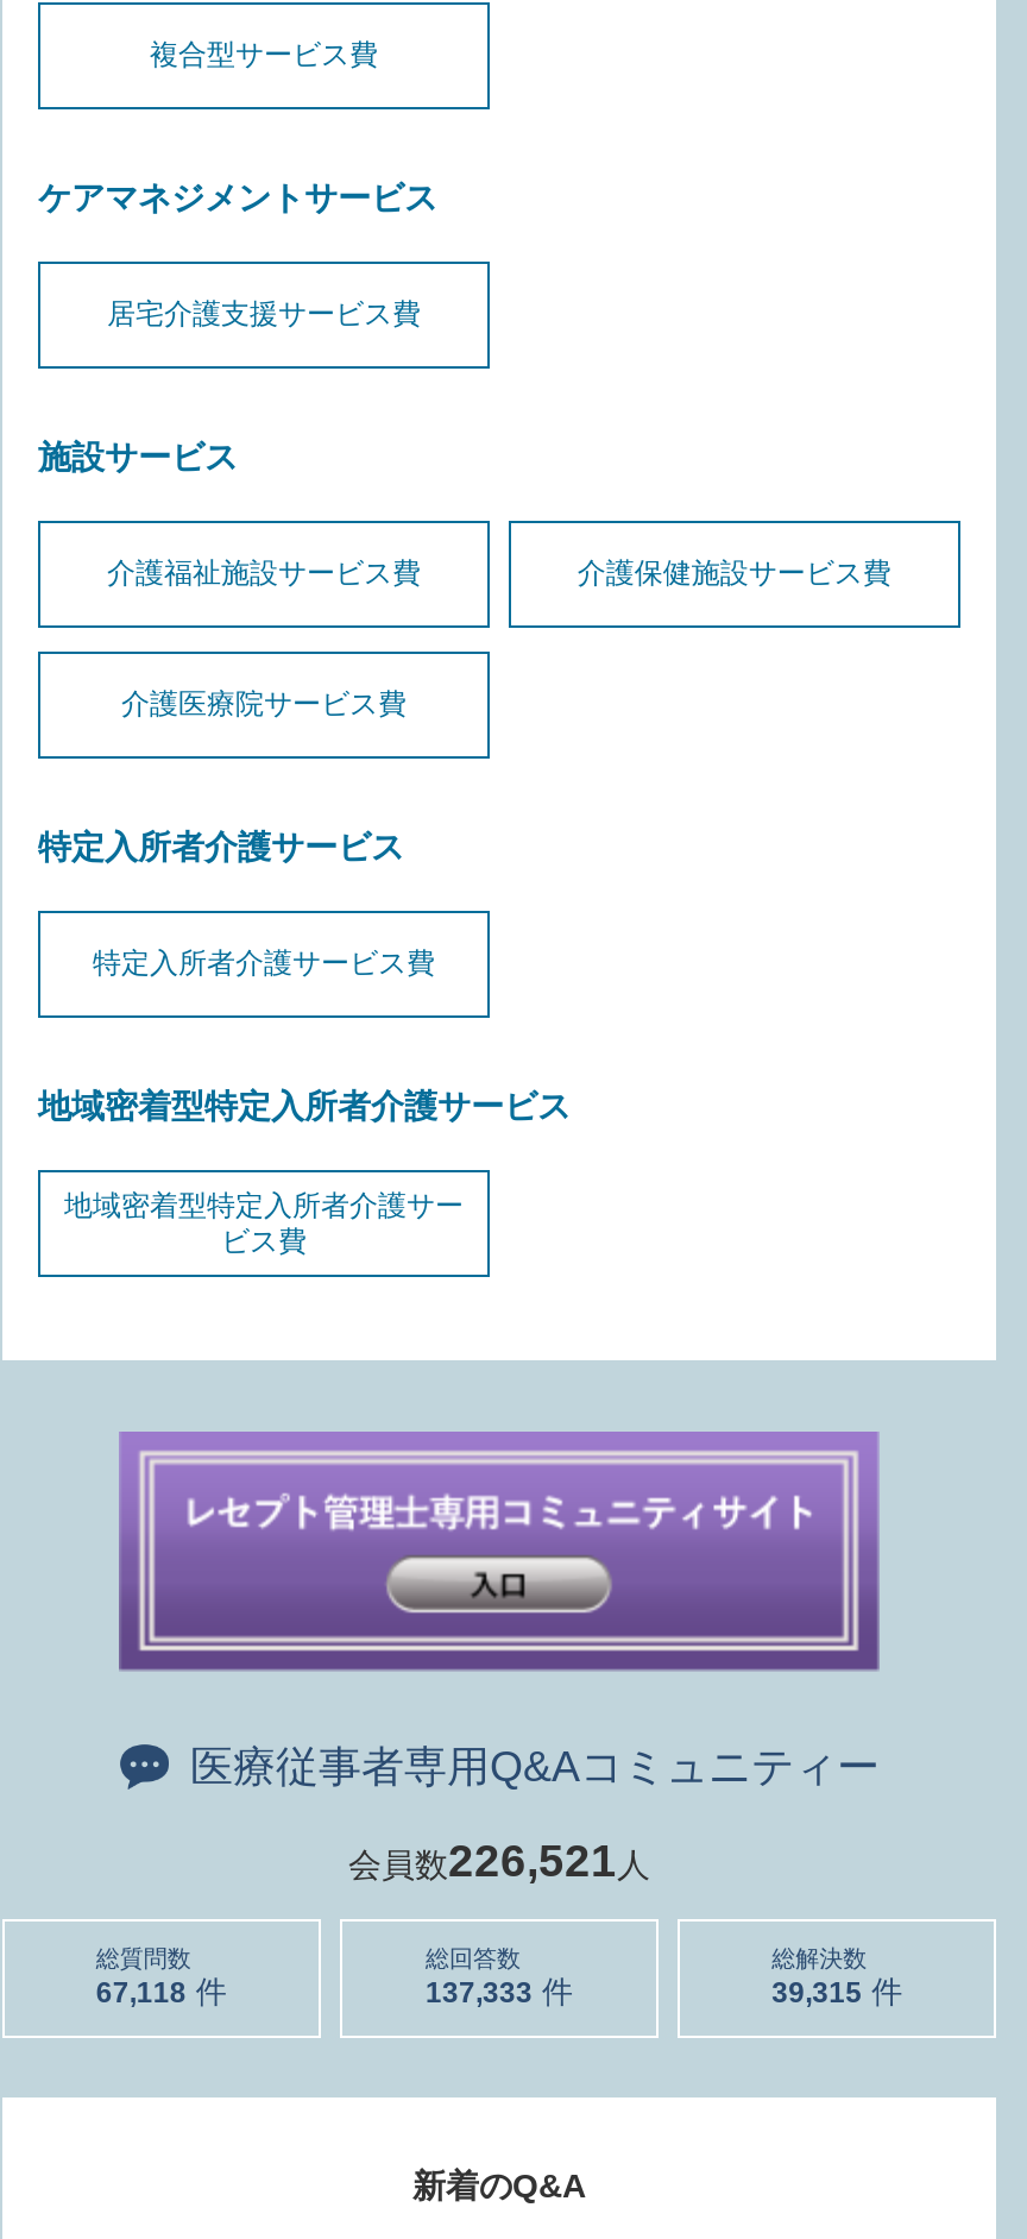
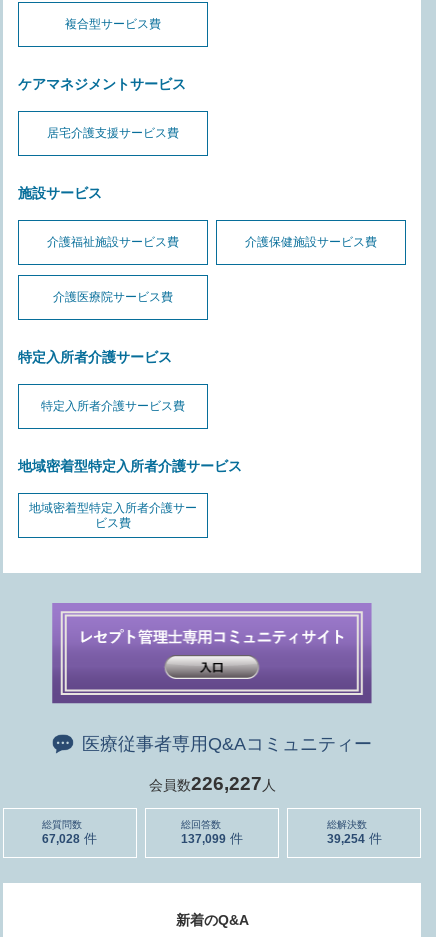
- 会員数226,521人
+ 会員数226,227人

- 67,118
+ 67,028

- 137,333
+ 137,099

- 39,315
+ 39,254
